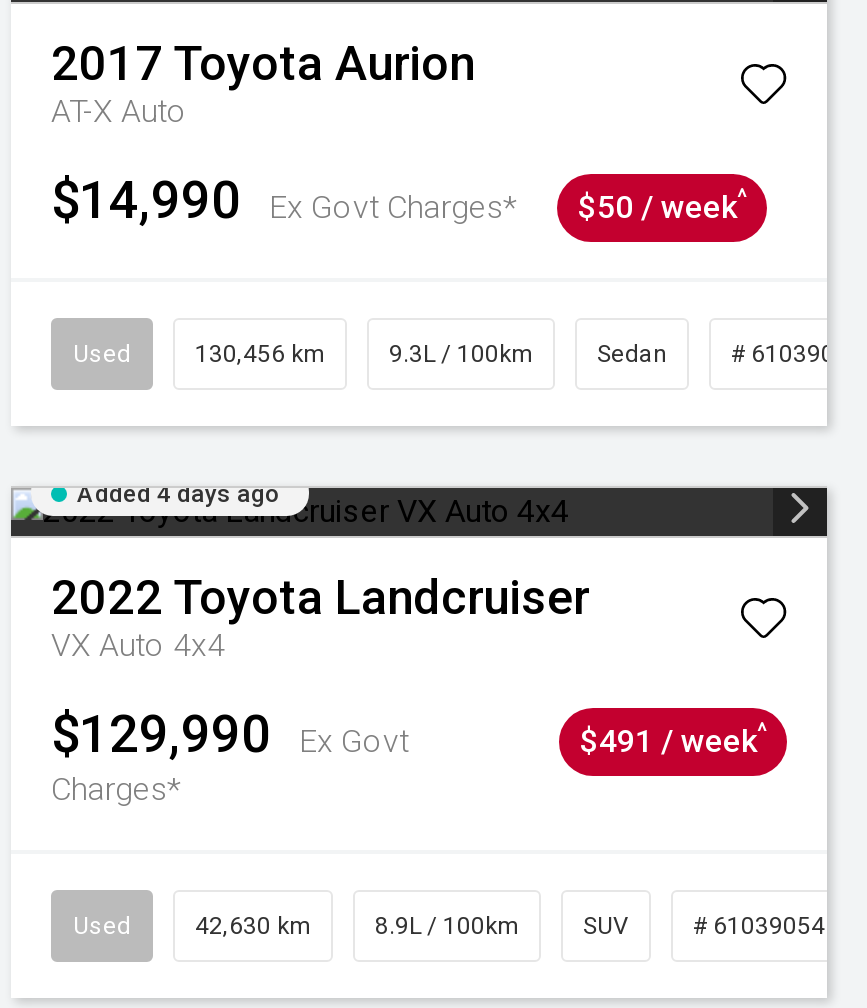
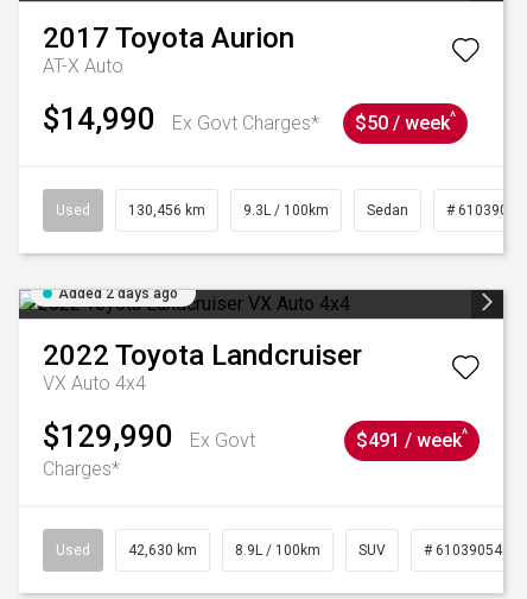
- Added 4 days ago
+ Added 2 days ago
